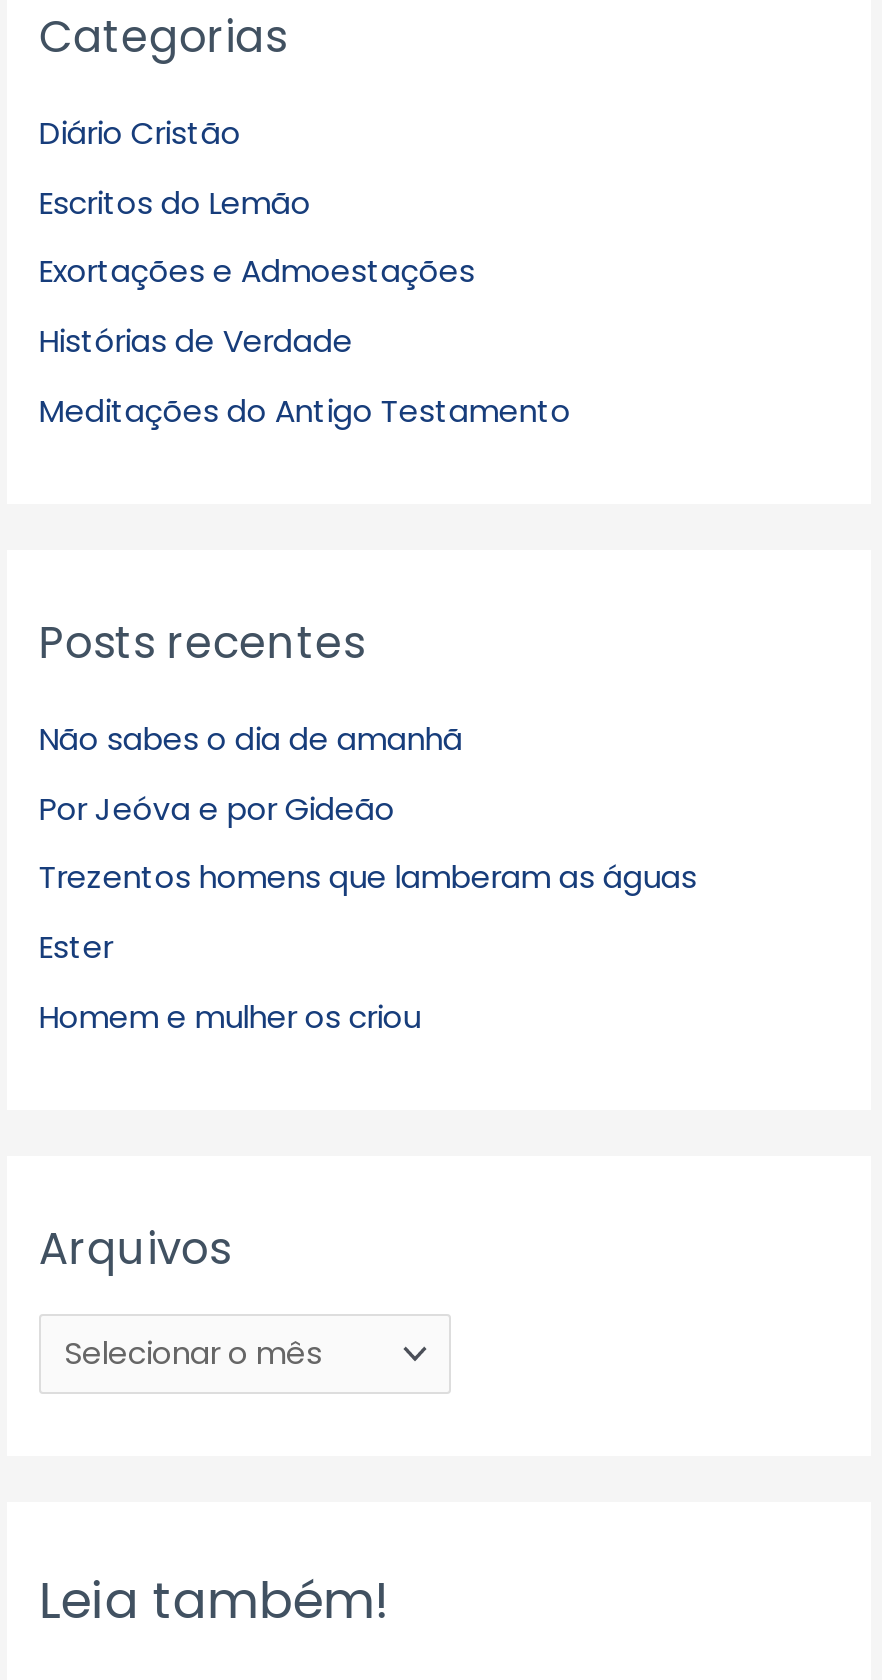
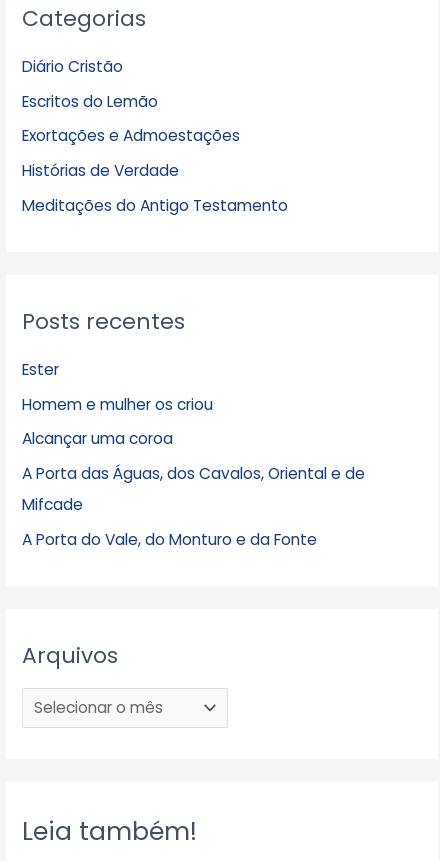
- Não sabes o dia de amanhã
- Por Jeóva e por Gideão
- Trezentos homens que lamberam as águas

moved up: Ester | Homem e mulher os criou

+ Alcançar uma coroa
+ A Porta das Águas, dos Cavalos, Oriental e de
+ Mifcade
+ A Porta do Vale, do Monturo e da Fonte
